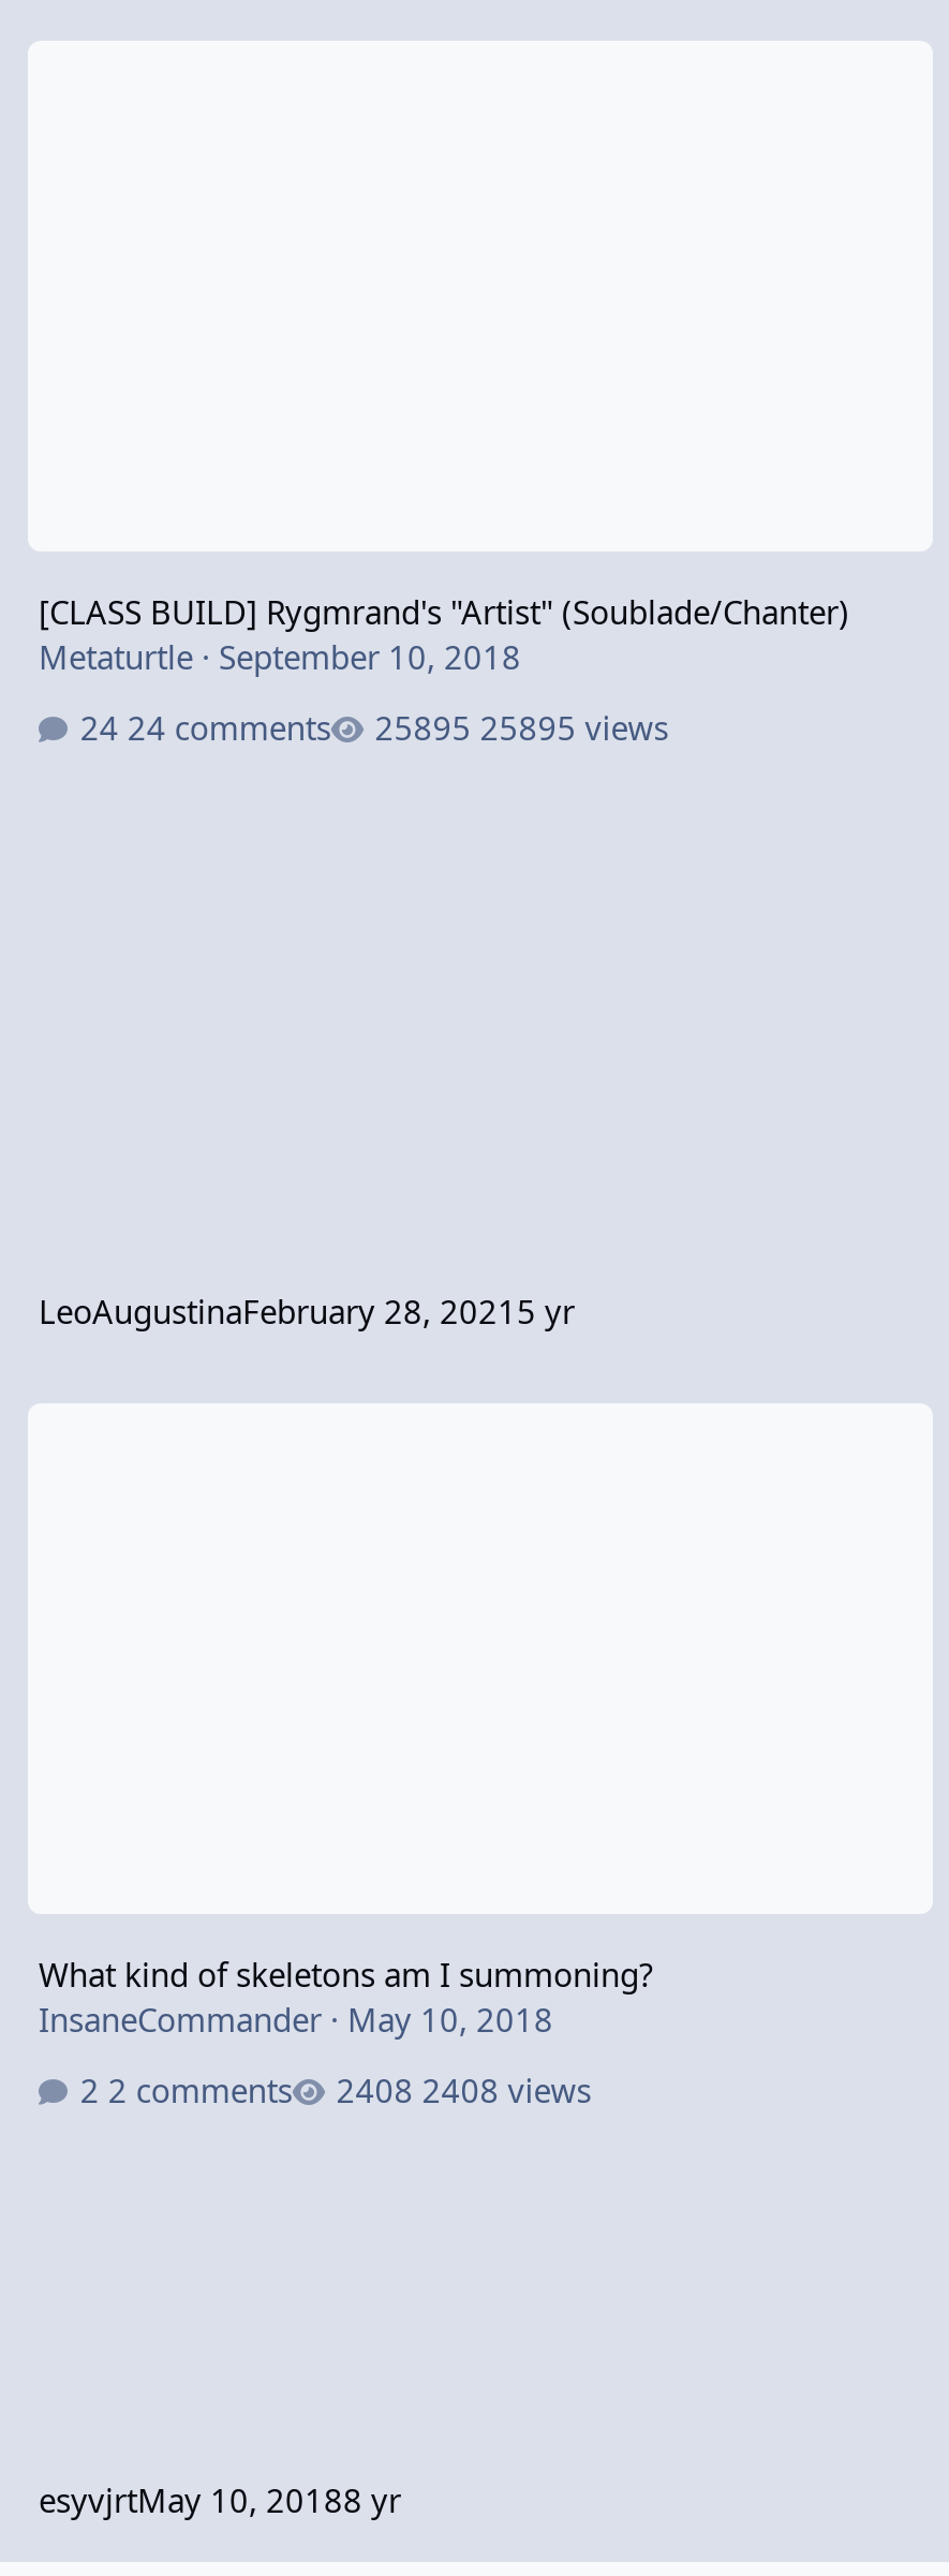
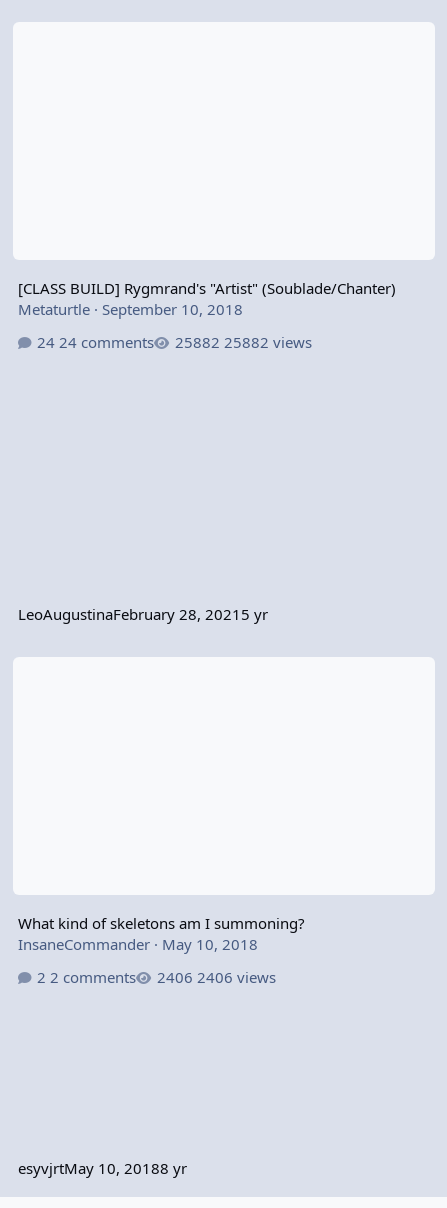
- 25895 views
+ 25882 views

- 2408 views
+ 2406 views
